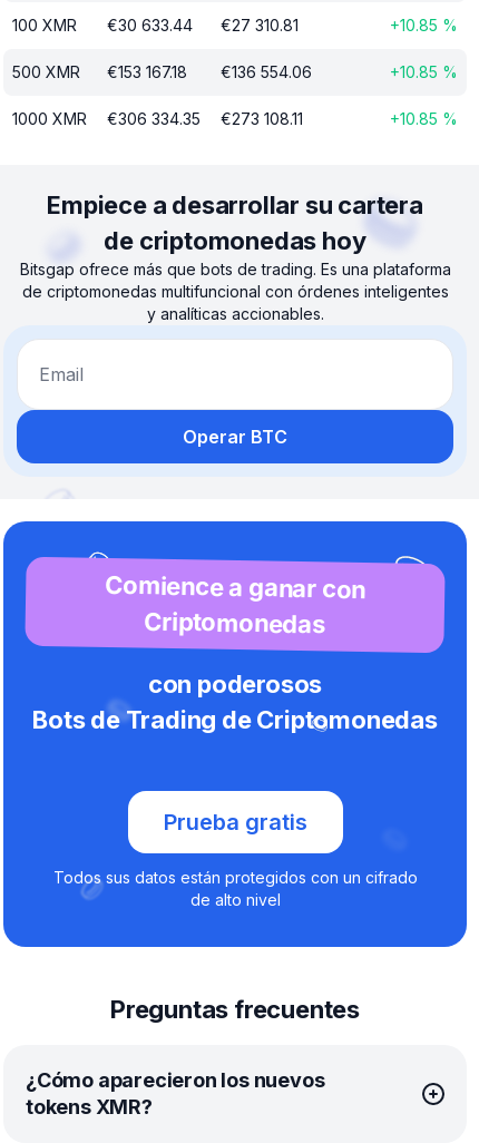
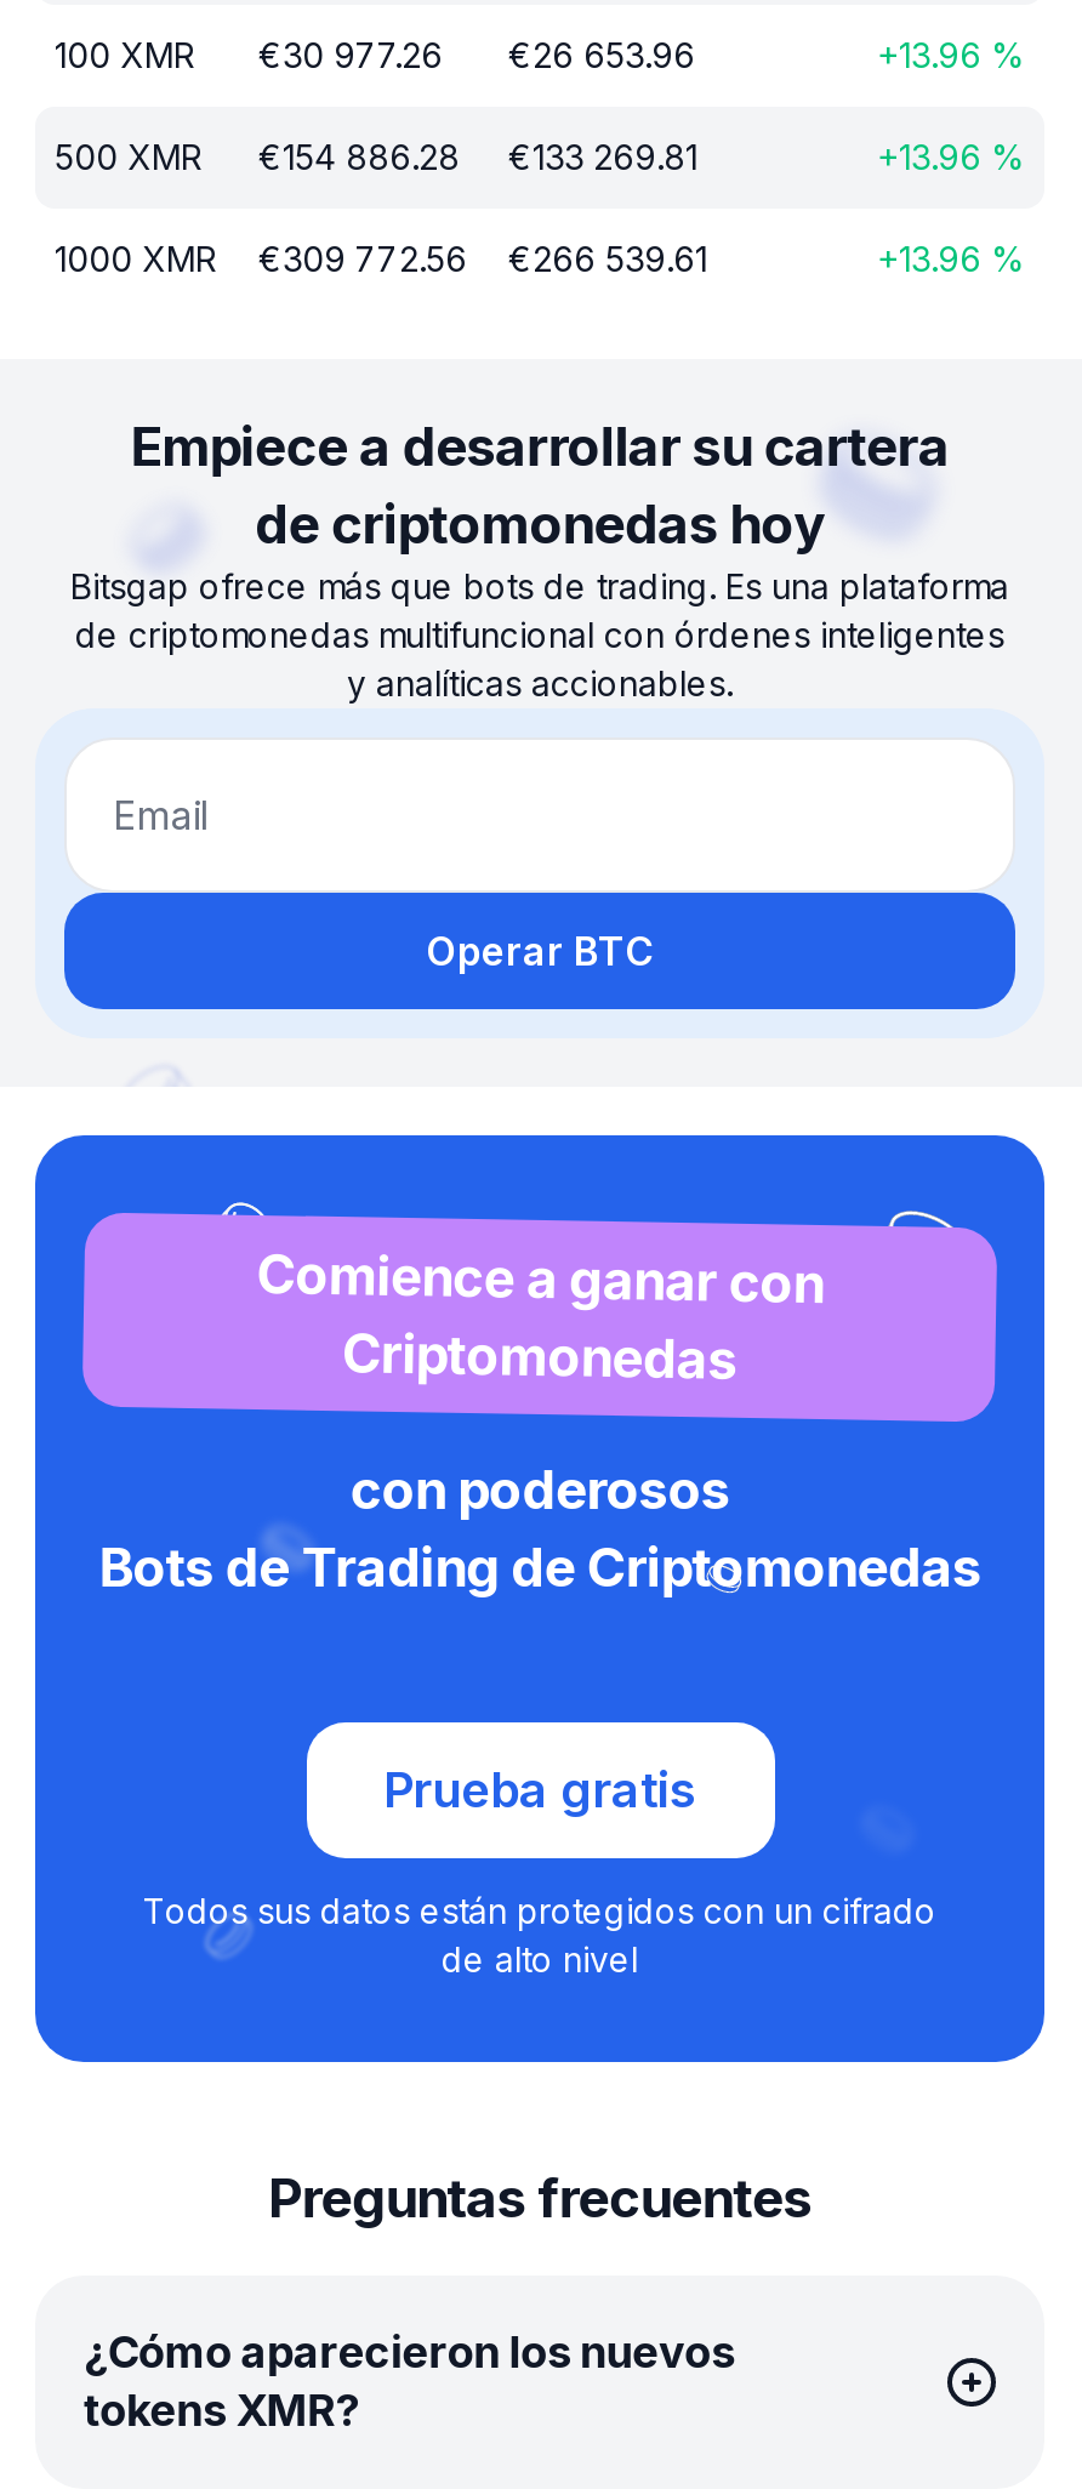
- €30 633.44
+ €30 977.26

- €27 310.81
+ €26 653.96

- +10.85%
+ +13.96%

- €153 167.18
+ €154 886.28

- €136 554.06
+ €133 269.81

- +10.85%
+ +13.96%

- €306 334.35
+ €309 772.56

- €273 108.11
+ €266 539.61

- +10.85%
+ +13.96%
